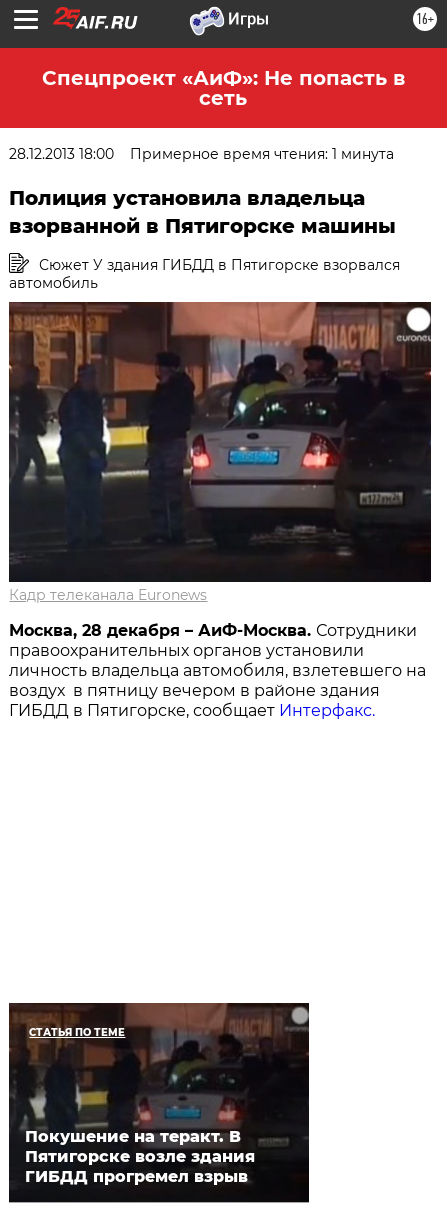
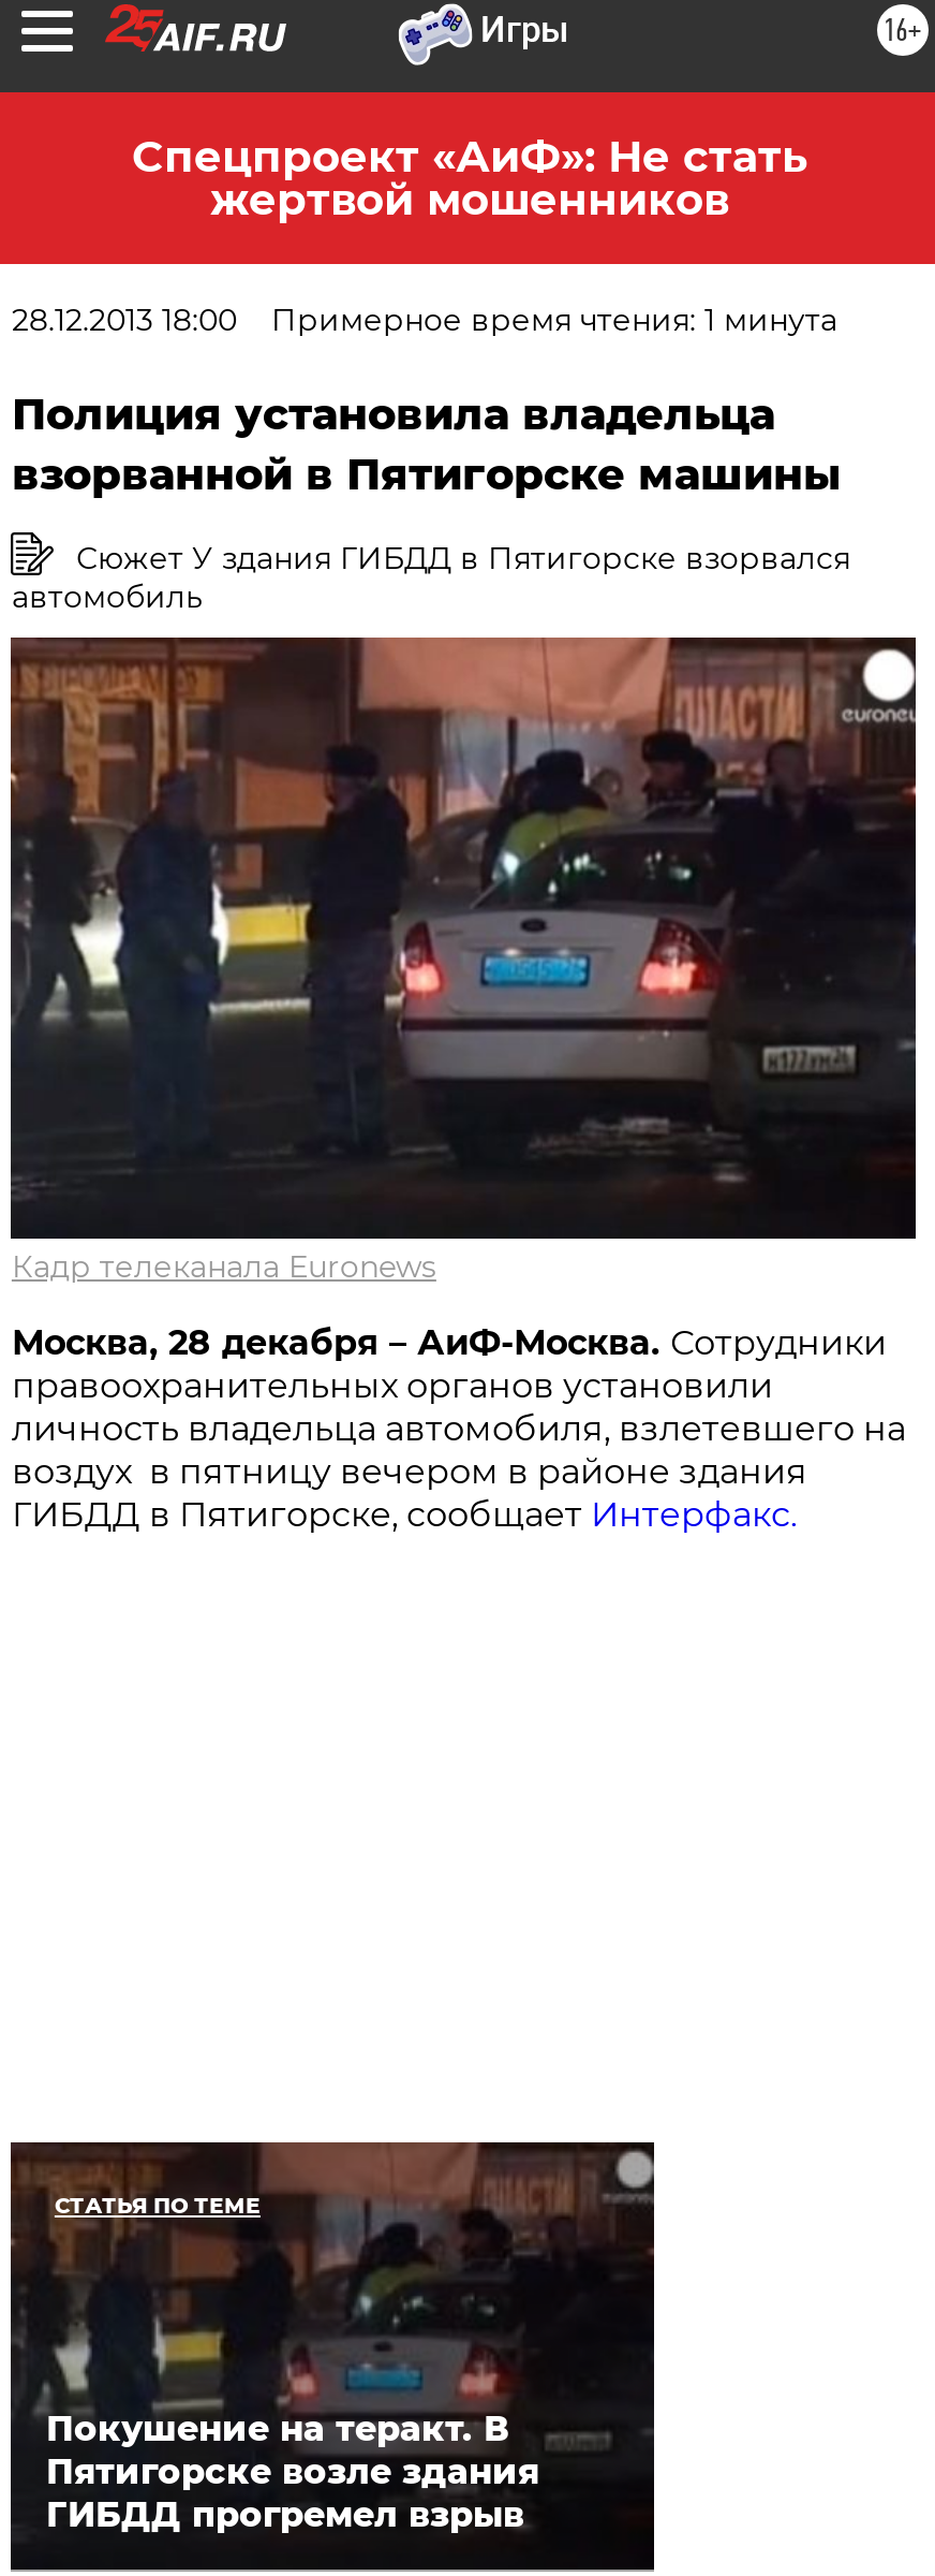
- Спецпроект «АиФ»: Не попасть в
- сеть
+ Спецпроект «АиФ»: Не стать
+ жертвой мошенников
